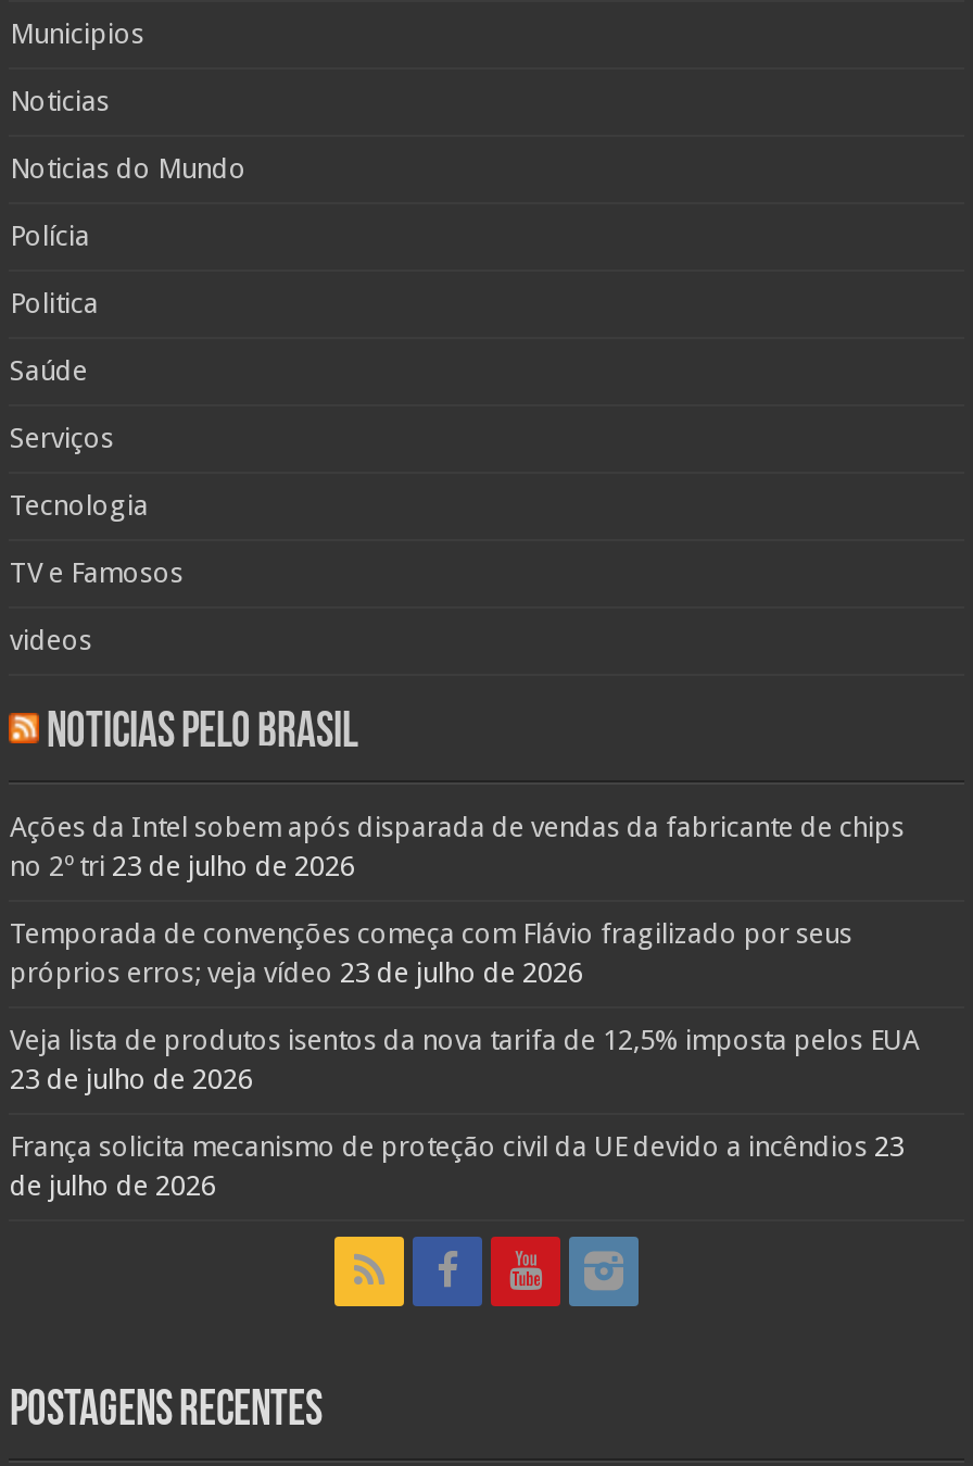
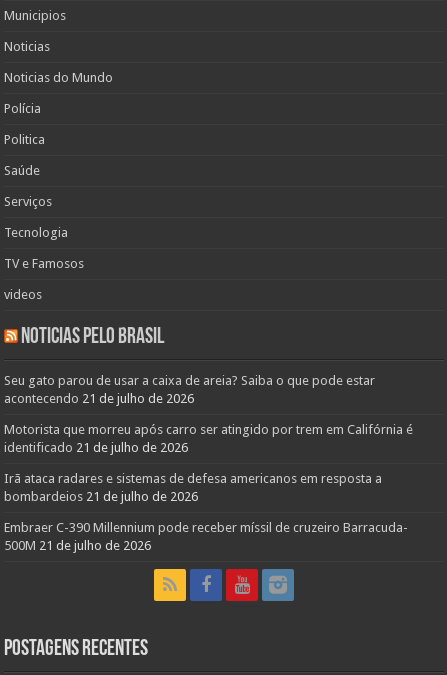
- Ações da Intel sobem após disparada de vendas da fabricante de chips
- no 2º tri 23 de julho de 2026
+ Seu gato parou de usar a caixa de areia? Saiba o que pode estar
+ acontecendo 21 de julho de 2026

- Temporada de convenções começa com Flávio fragilizado por seus
- próprios erros; veja vídeo 23 de julho de 2026
+ Motorista que morreu após carro ser atingido por trem em Califórnia é
+ identificado 21 de julho de 2026

- Veja lista de produtos isentos da nova tarifa de 12,5% imposta pelos EUA
- 23 de julho de 2026
+ Irã ataca radares e sistemas de defesa americanos em resposta a
+ bombardeios 21 de julho de 2026

- França solicita mecanismo de proteção civil da UE devido a incêndios 23
- de julho de 2026
+ Embraer C-390 Millennium pode receber míssil de cruzeiro Barracuda-
+ 500M 21 de julho de 2026
